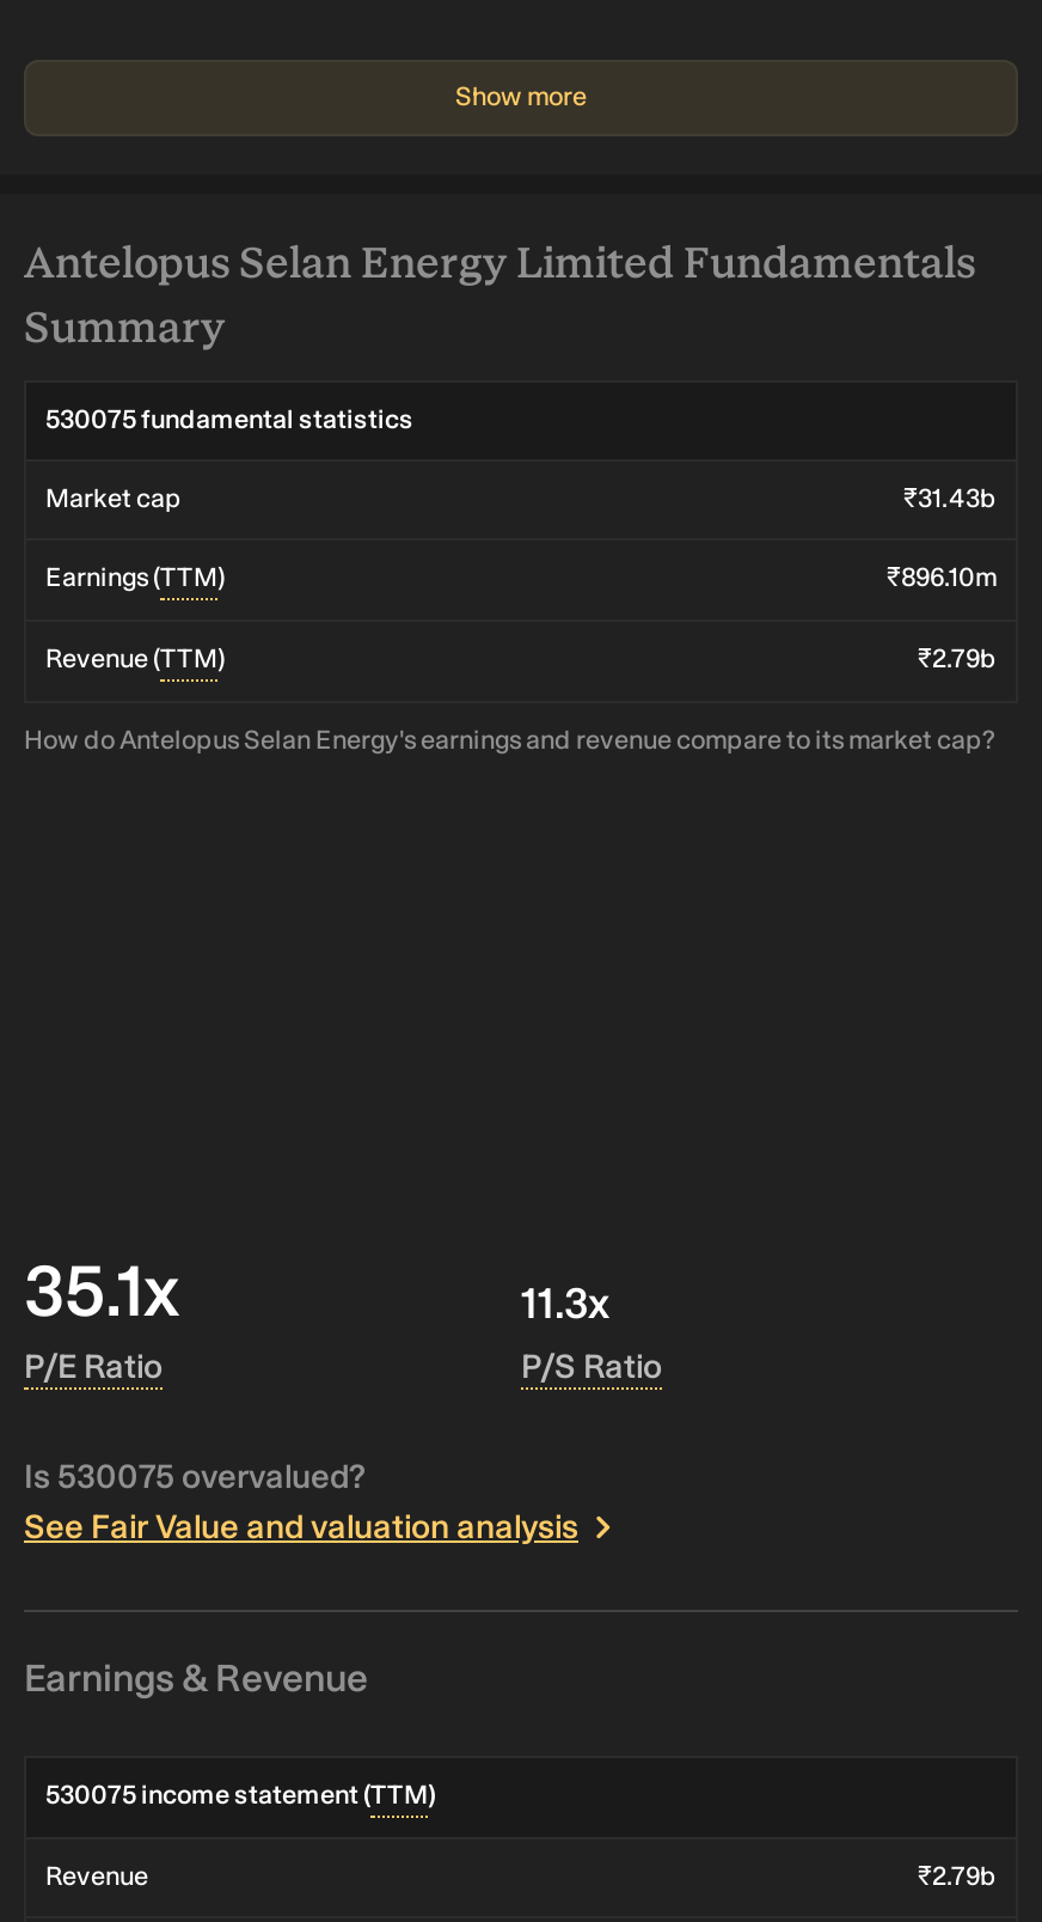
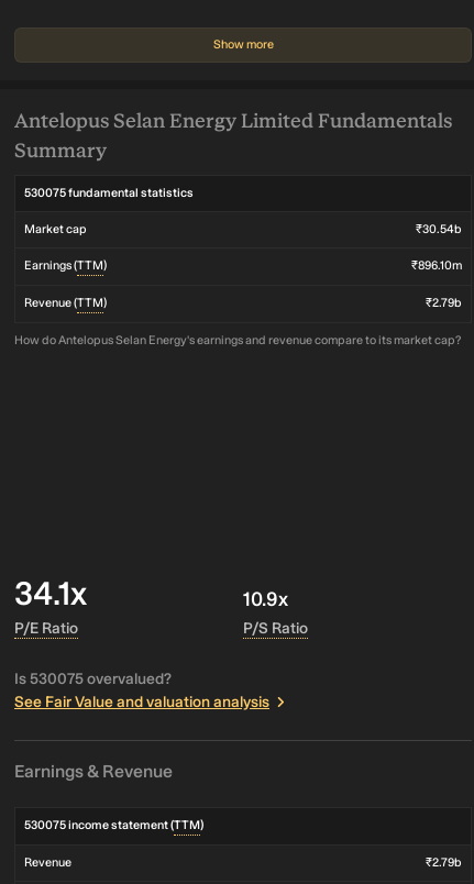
- ₹31.43b
+ ₹30.54b

- 35.1x
+ 34.1x

- 11.3x
+ 10.9x
